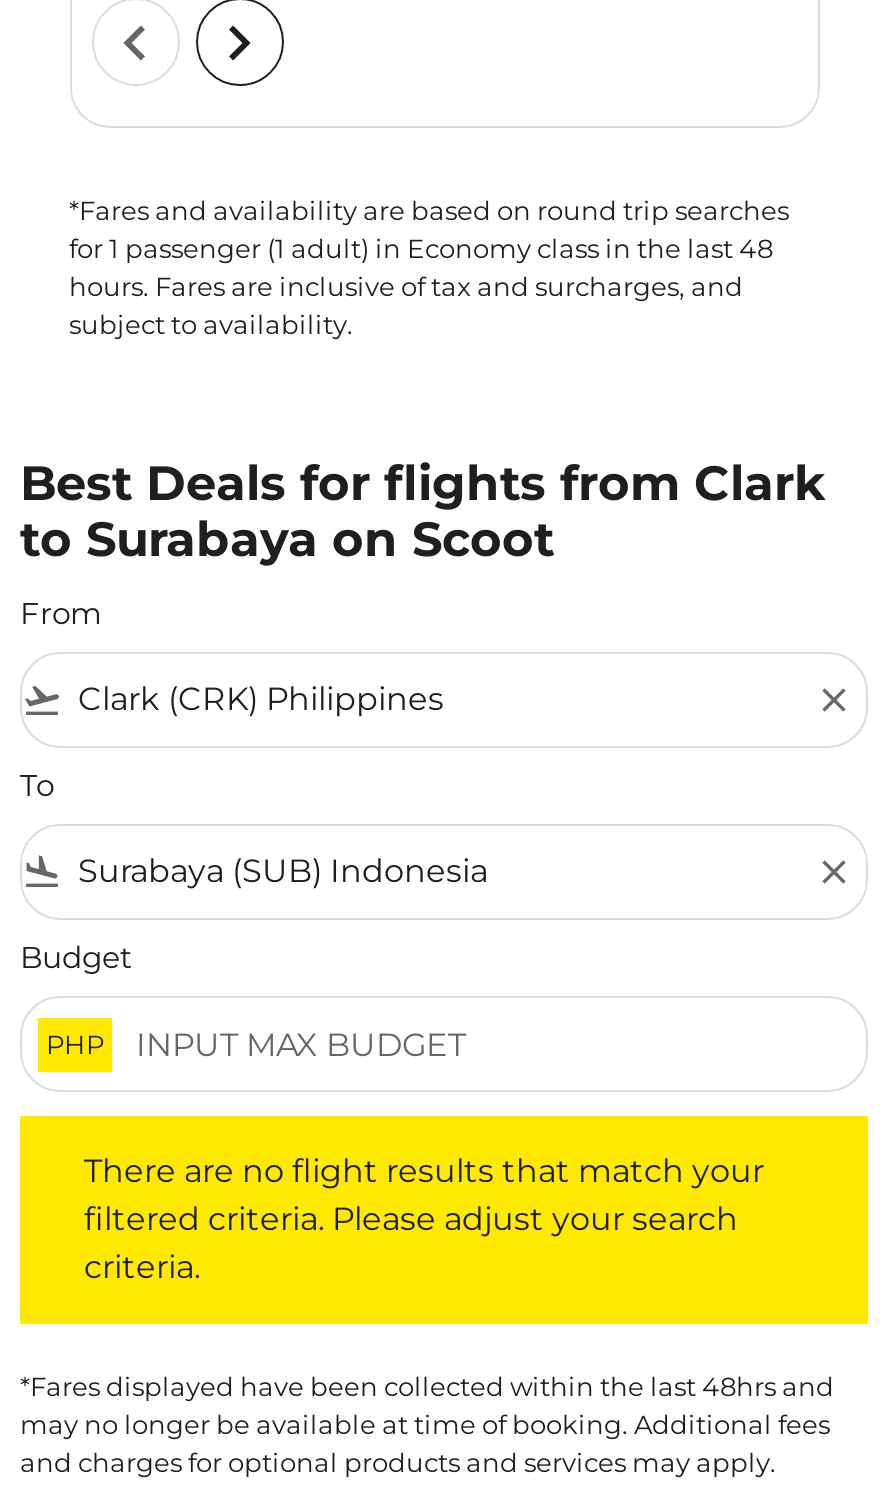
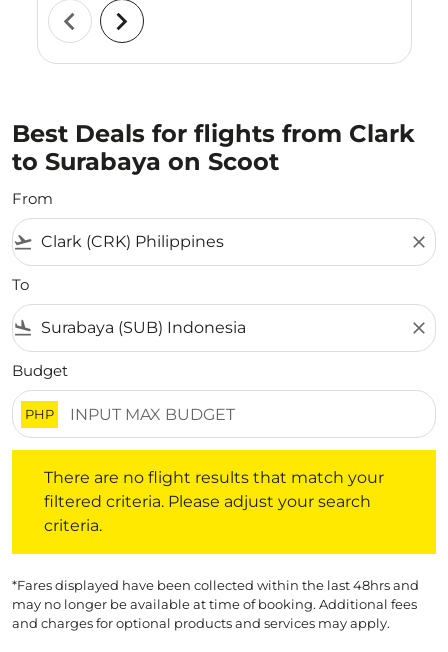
- *Fares and availability are based on round trip searches
- for 1 passenger (1 adult) in Economy class in the last 48
- hours. Fares are inclusive of tax and surcharges, and
- subject to availability.
